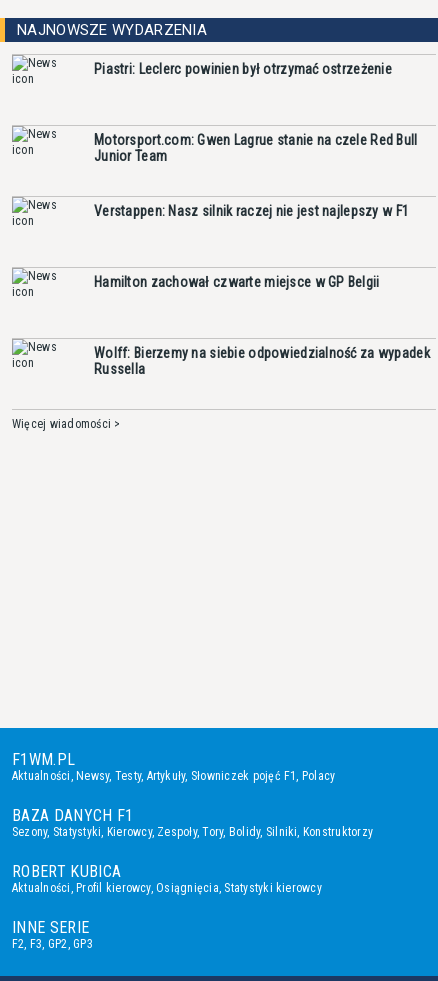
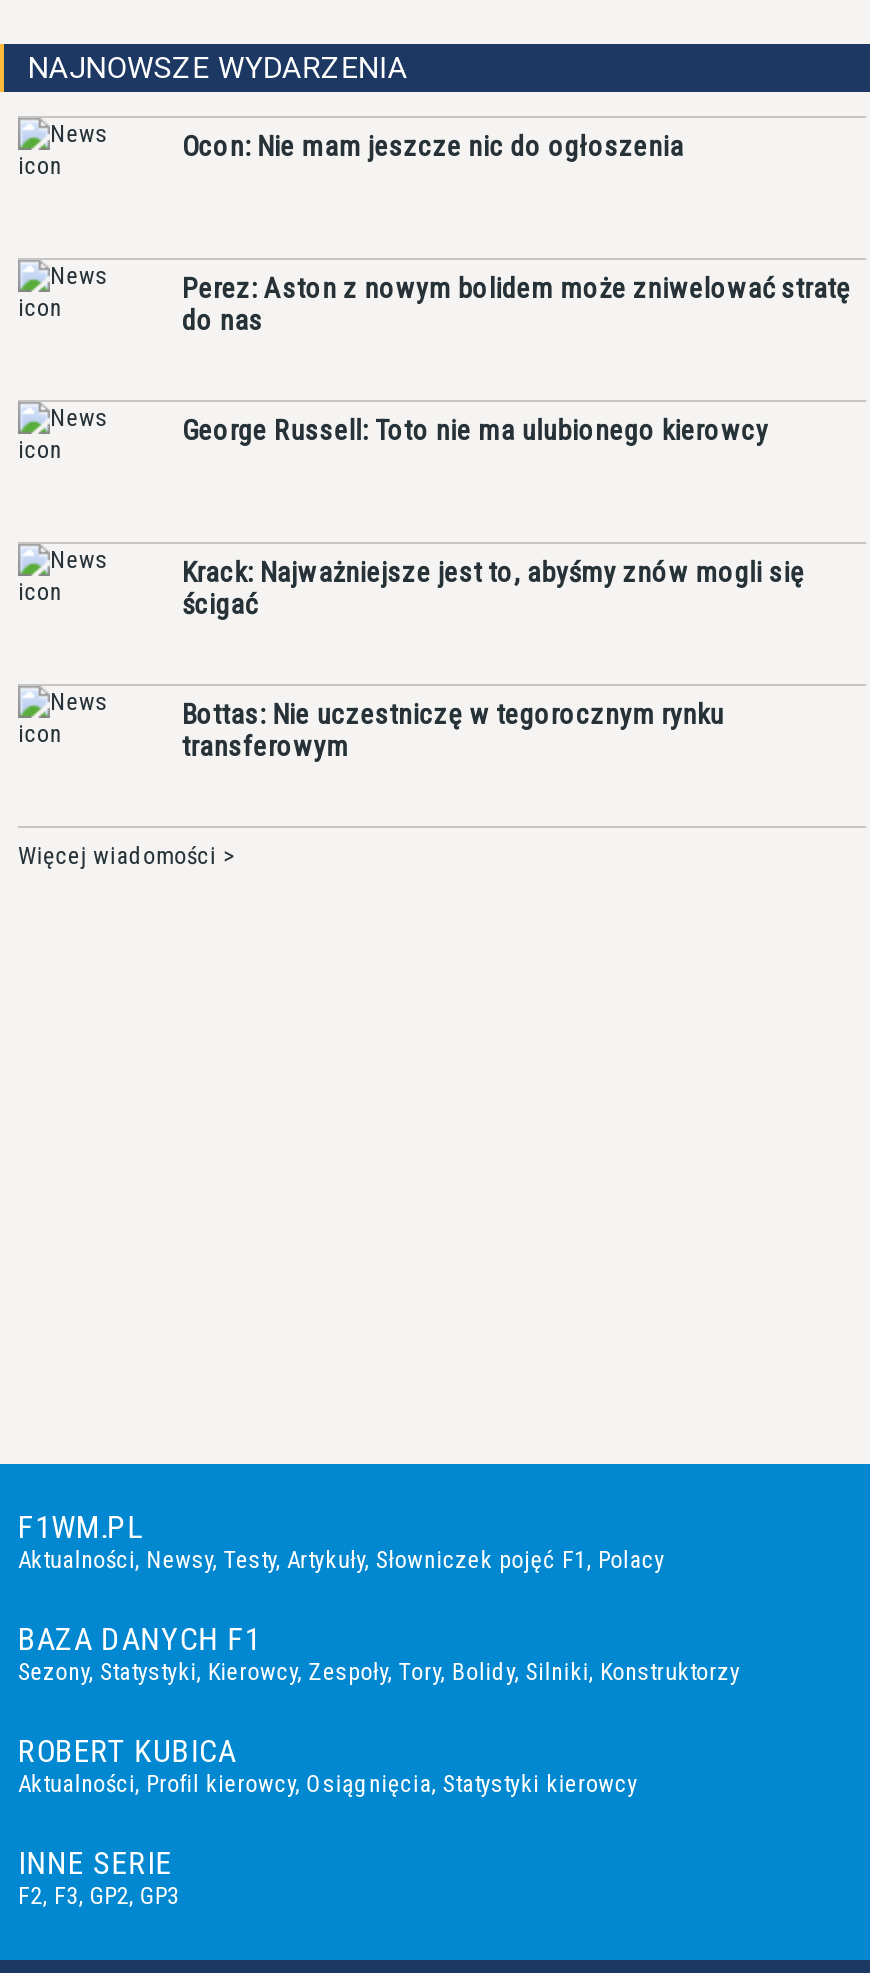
- Piastri: Leclerc powinien był otrzymać ostrzeżenie
+ Ocon: Nie mam jeszcze nic do ogłoszenia

- Motorsport.com: Gwen Lagrue stanie na czele Red Bull
- Junior Team
+ Perez: Aston z nowym bolidem może zniwelować stratę
+ do nas

- Verstappen: Nasz silnik raczej nie jest najlepszy w F1
+ George Russell: Toto nie ma ulubionego kierowcy

- Hamilton zachował czwarte miejsce w GP Belgii
+ Krack: Najważniejsze jest to, abyśmy znów mogli się
+ ścigać

- Wolff: Bierzemy na siebie odpowiedzialność za wypadek
- Russella
+ Bottas: Nie uczestniczę w tegorocznym rynku
+ transferowym
